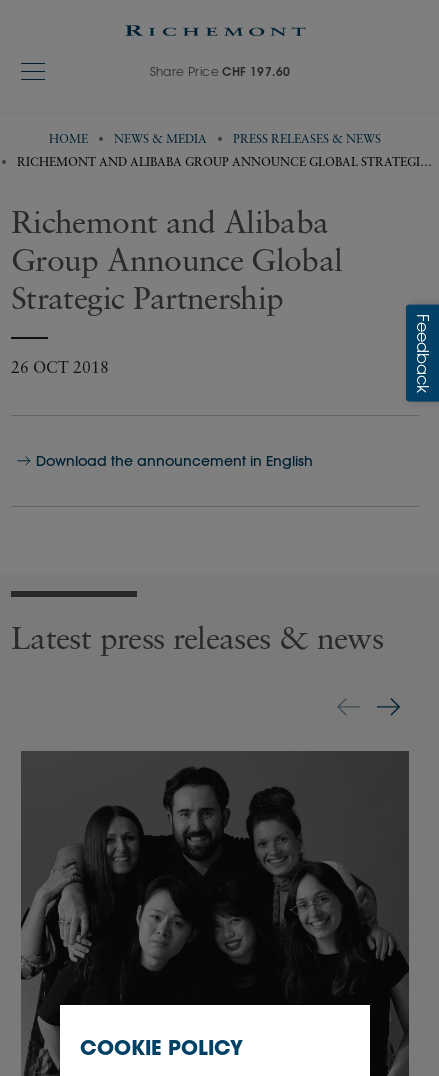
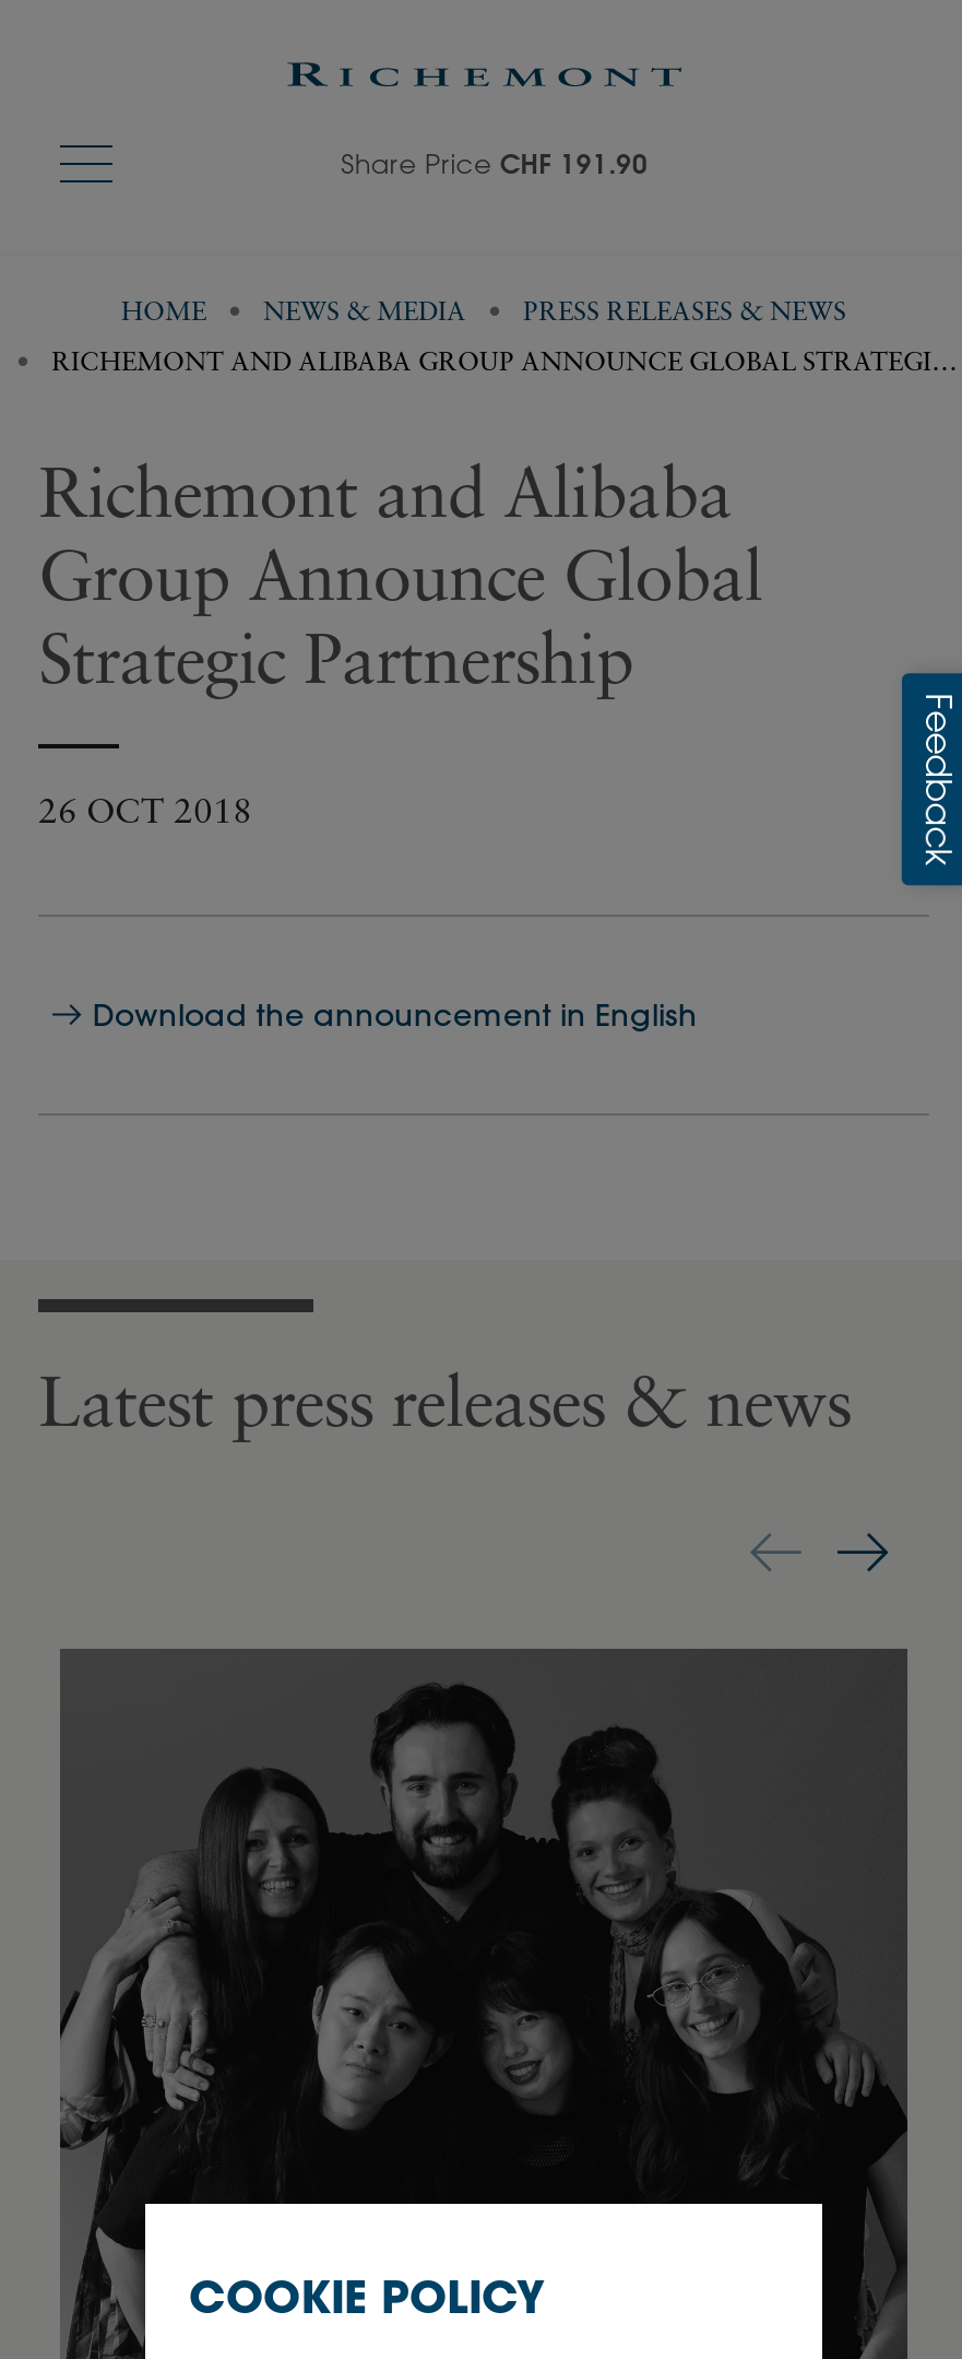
- Share Price CHF 197.60
+ Share Price CHF 191.90
